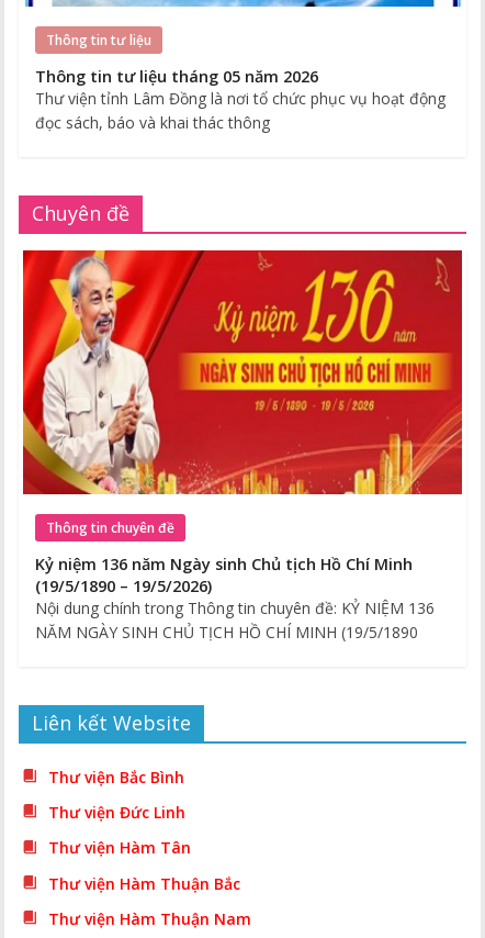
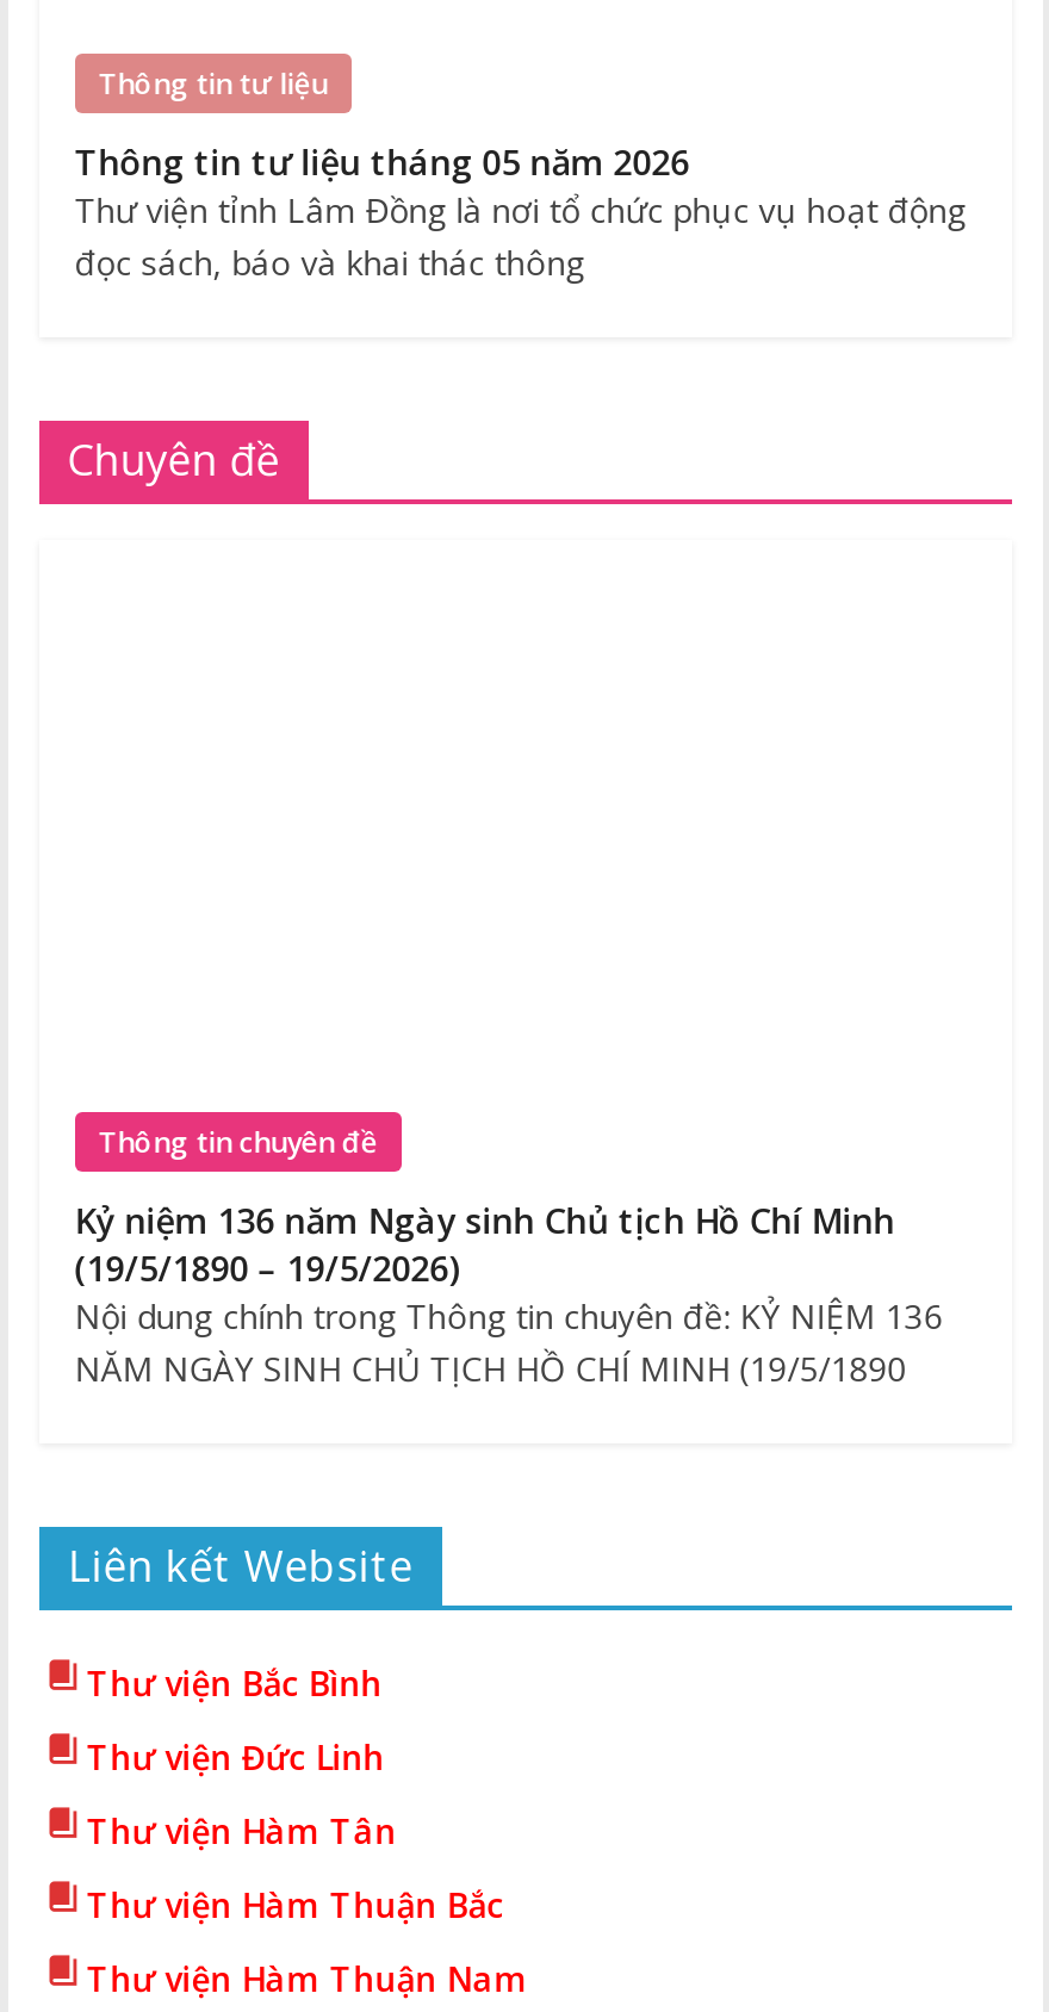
- [image]
